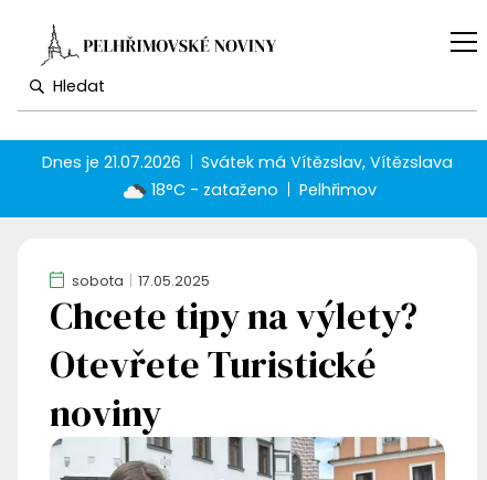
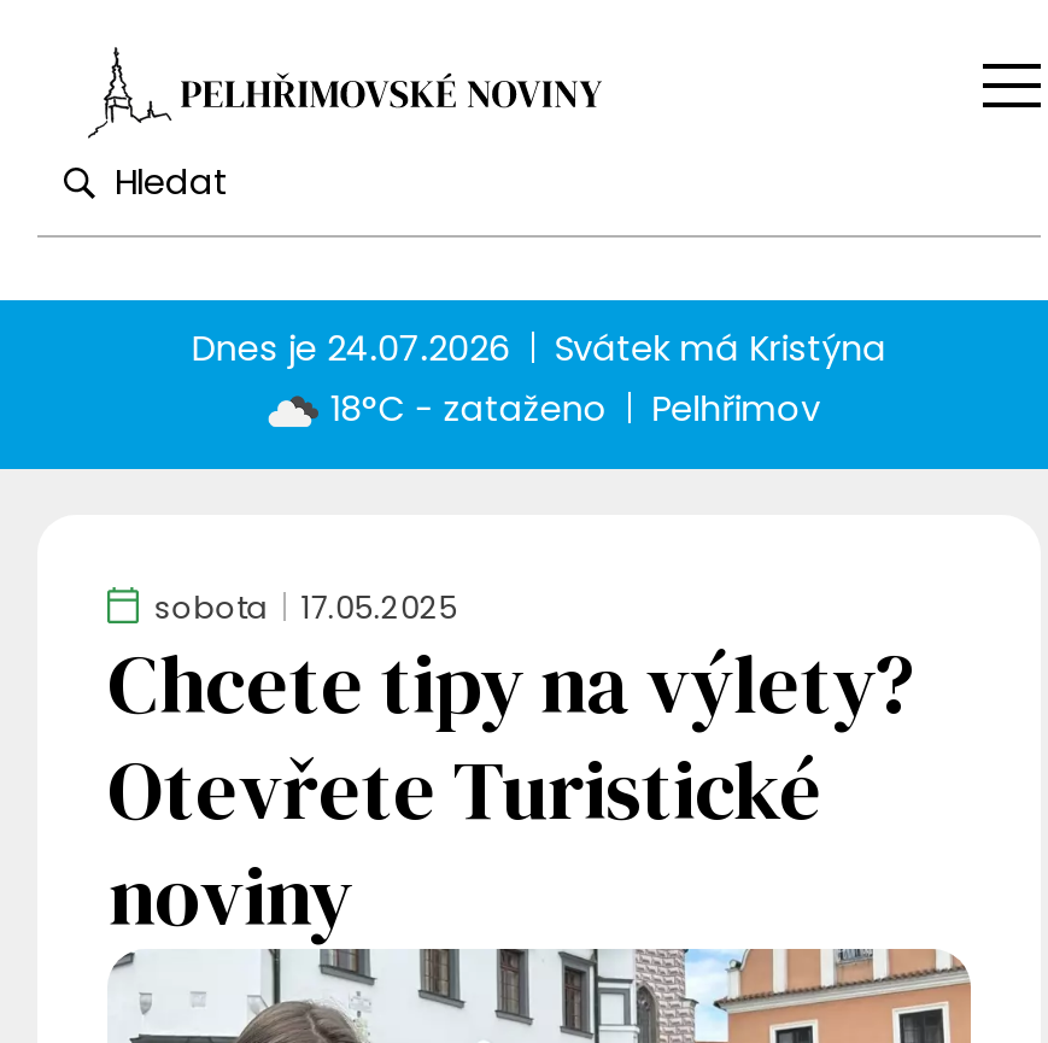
- Dnes je 21.07.2026
- Svátek má Vítězslav, Vítězslava
+ Dnes je 24.07.2026
+ Svátek má Kristýna
